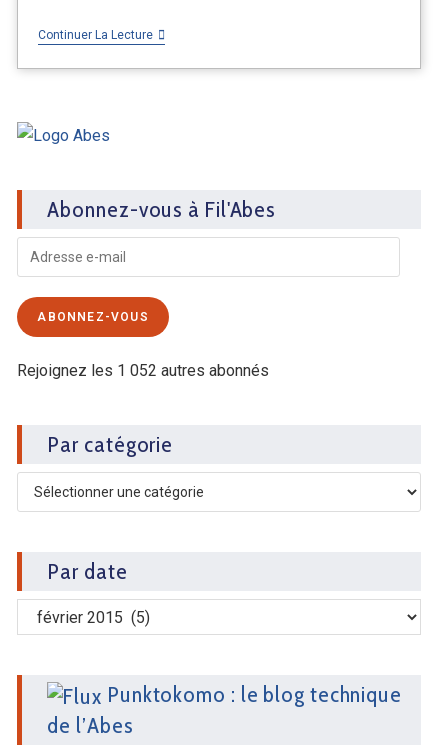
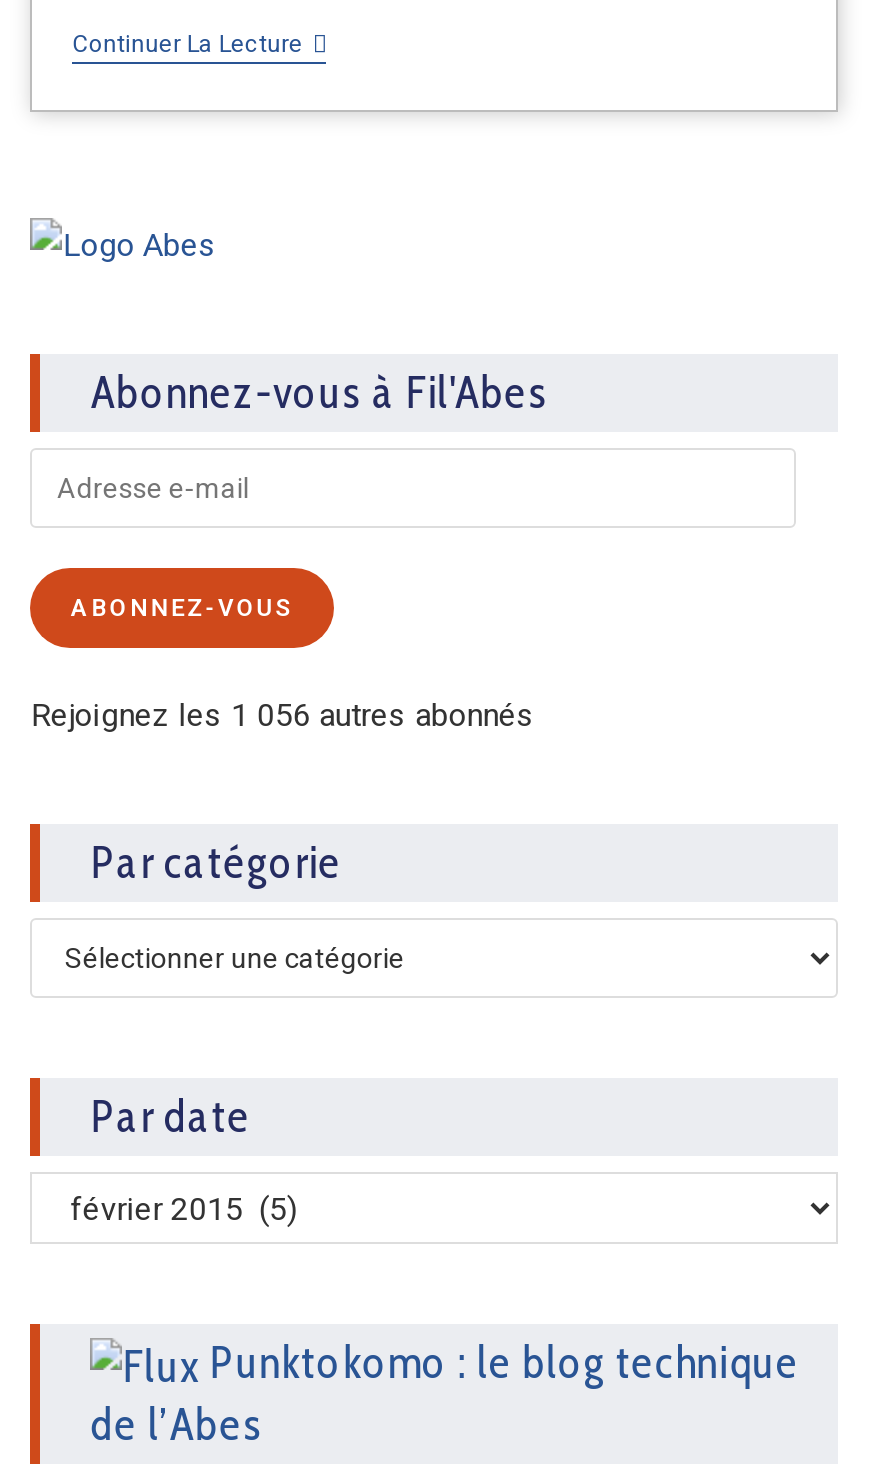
- Rejoignez les 1 052 autres abonnés
+ Rejoignez les 1 056 autres abonnés
